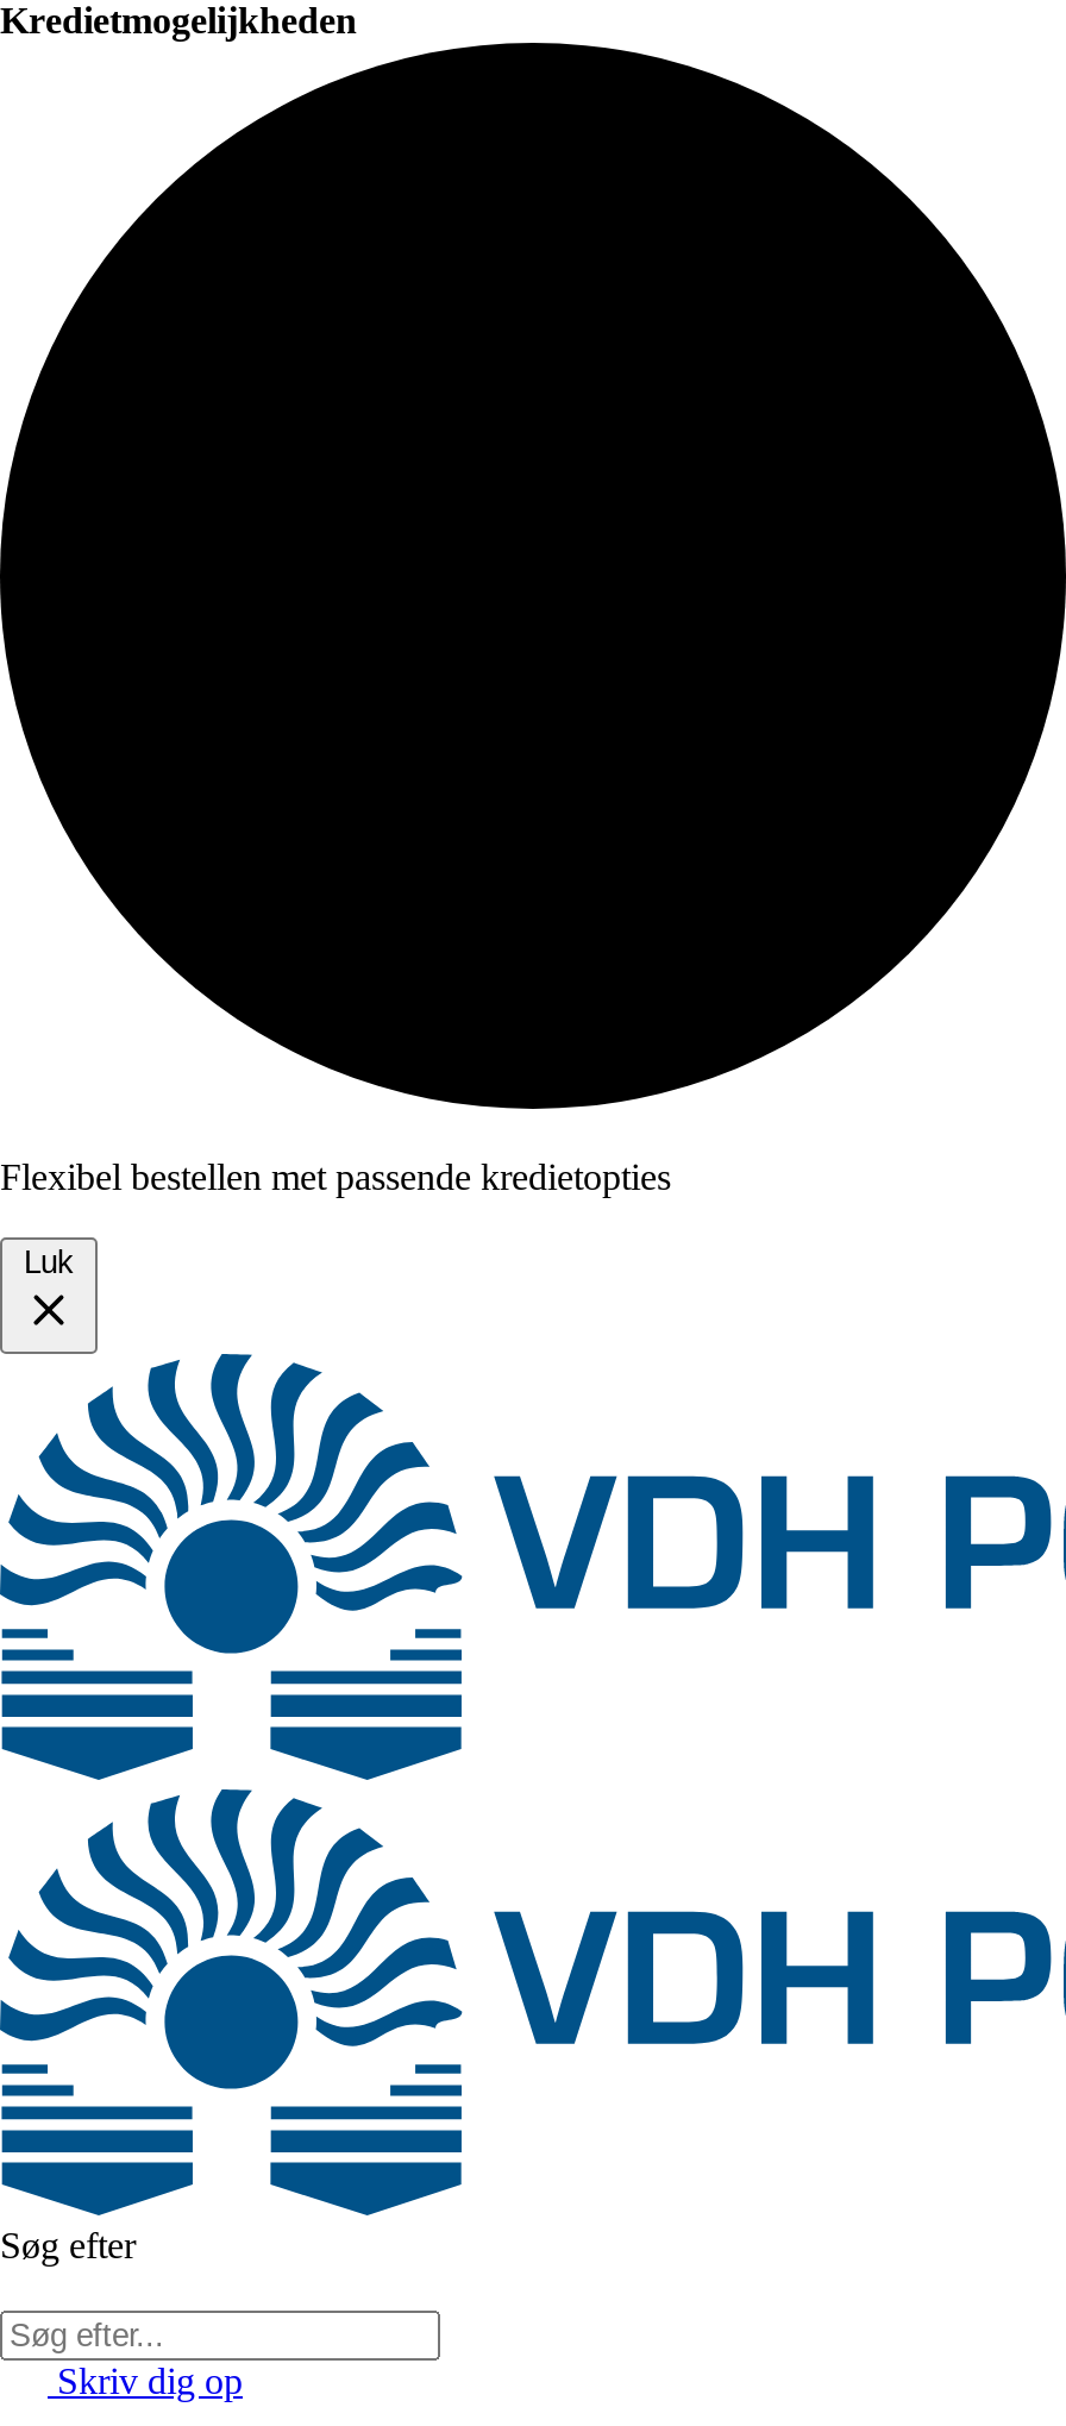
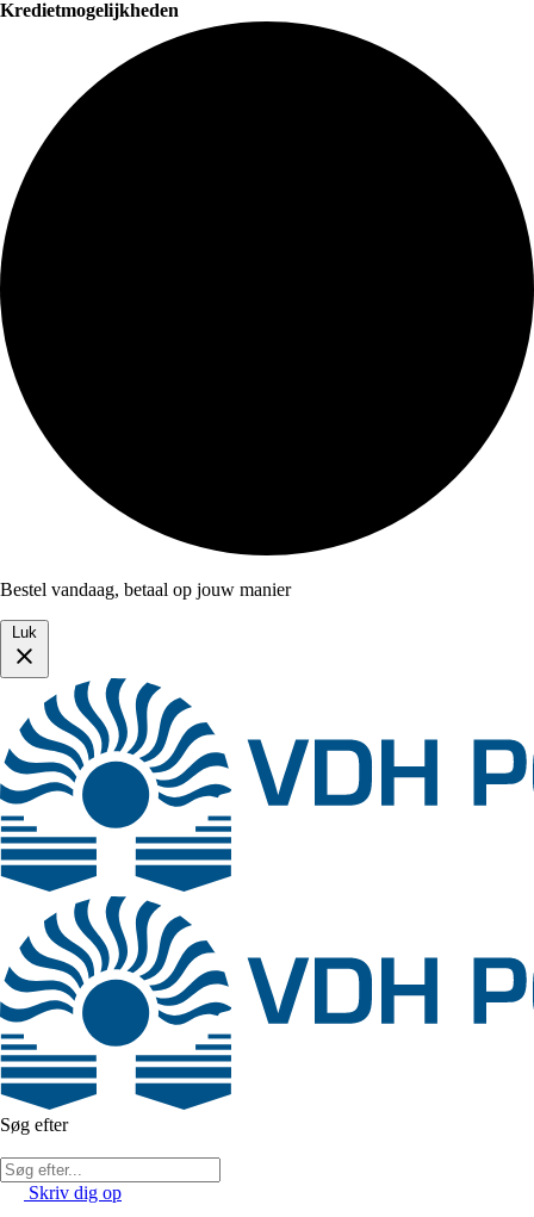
- Flexibel bestellen met passende kredietopties
+ Bestel vandaag, betaal op jouw manier
